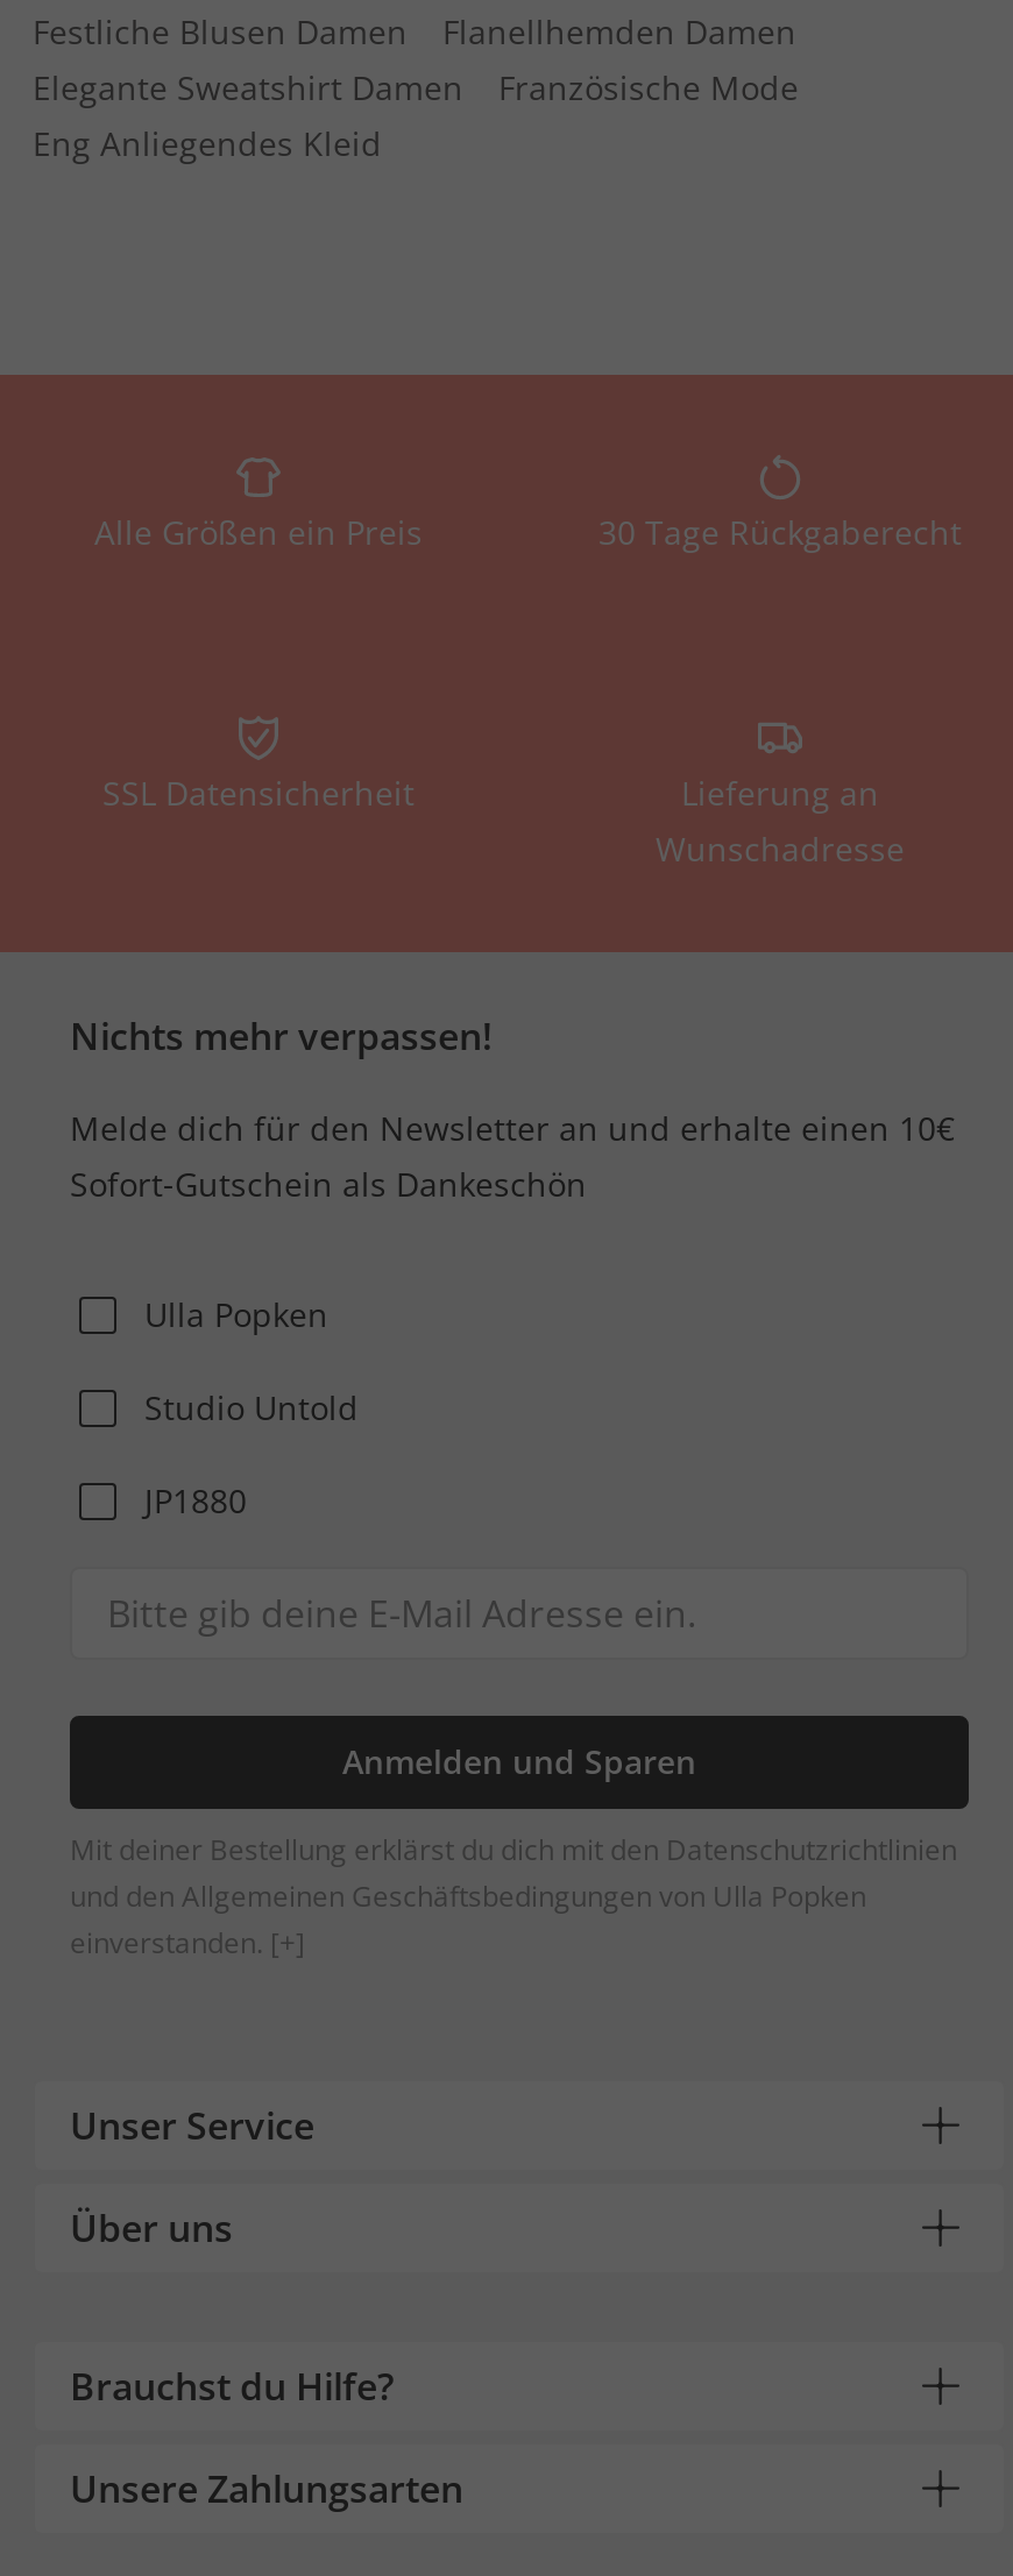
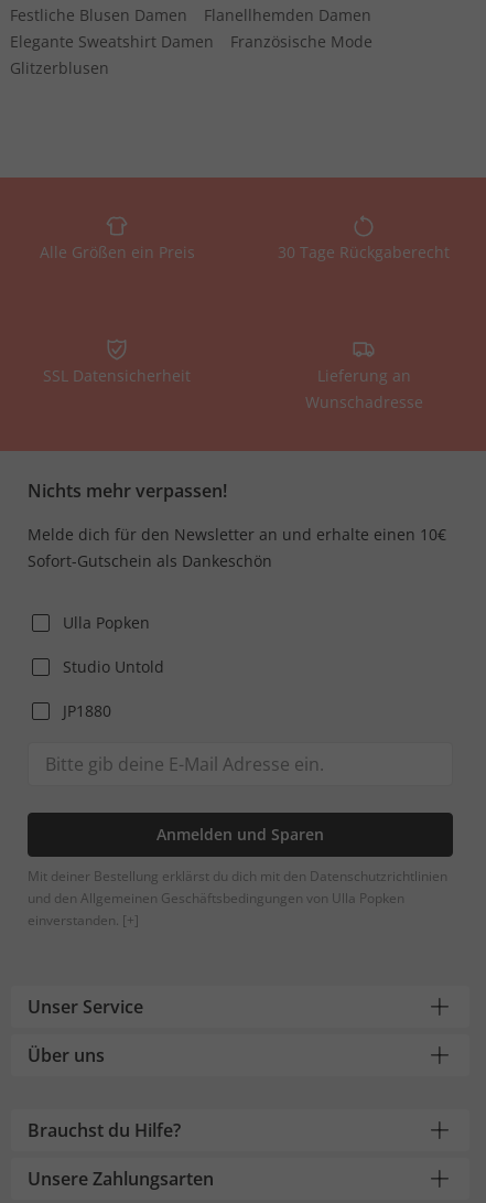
- Eng Anliegendes Kleid
+ Glitzerblusen
